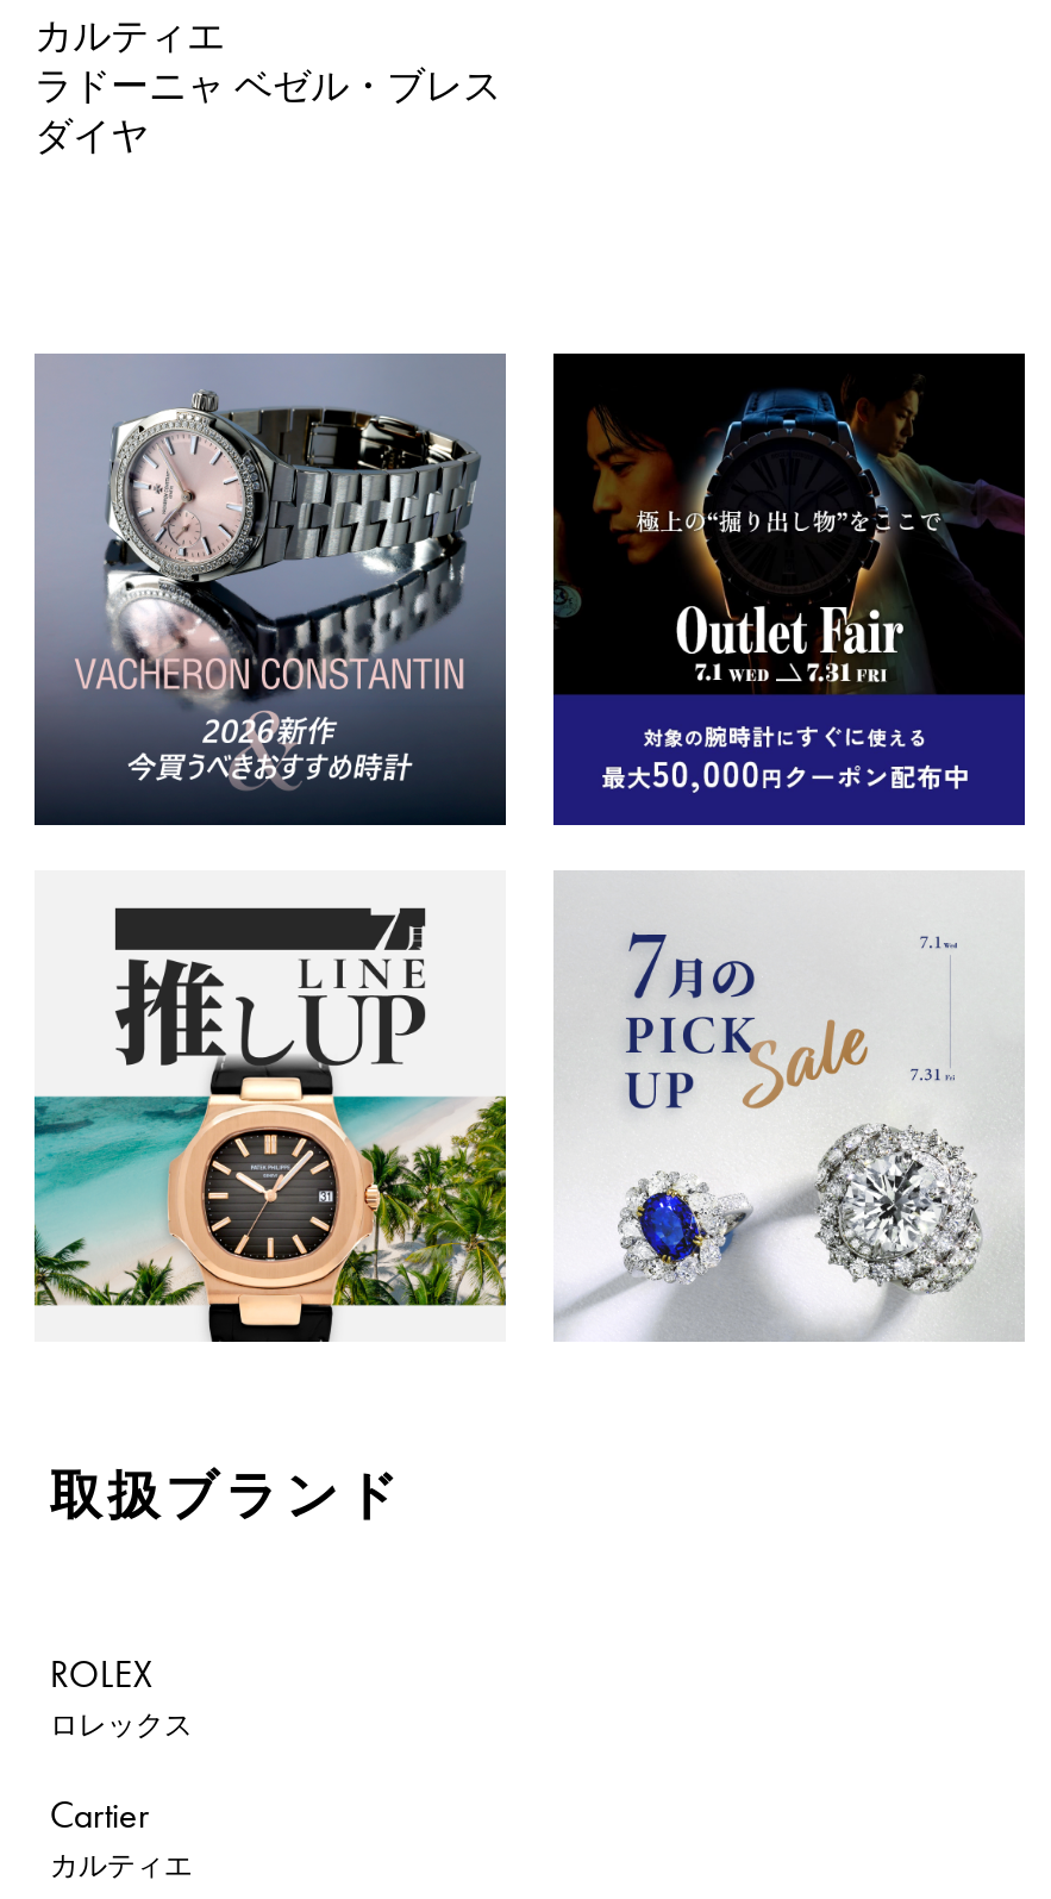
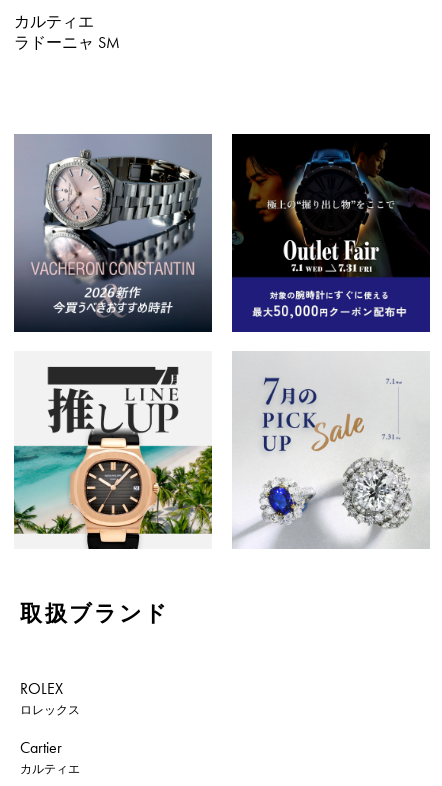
- ラドーニャ ベゼル・ブレス
- ダイヤ
+ ラドーニャ SM
